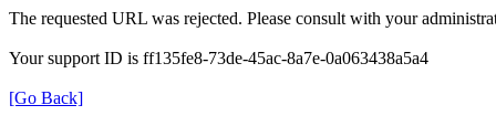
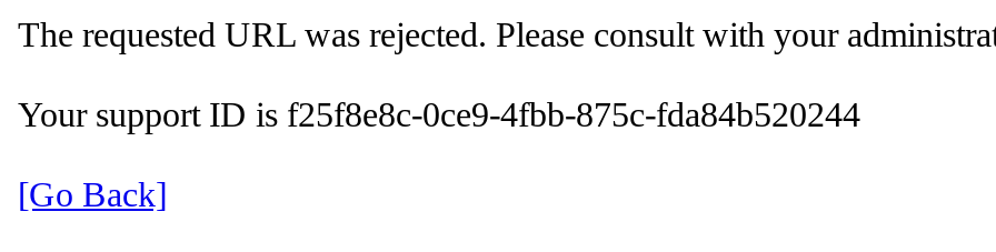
- Your support ID is ff135fe8-73de-45ac-8a7e-0a063438a5a4
+ Your support ID is f25f8e8c-0ce9-4fbb-875c-fda84b520244
